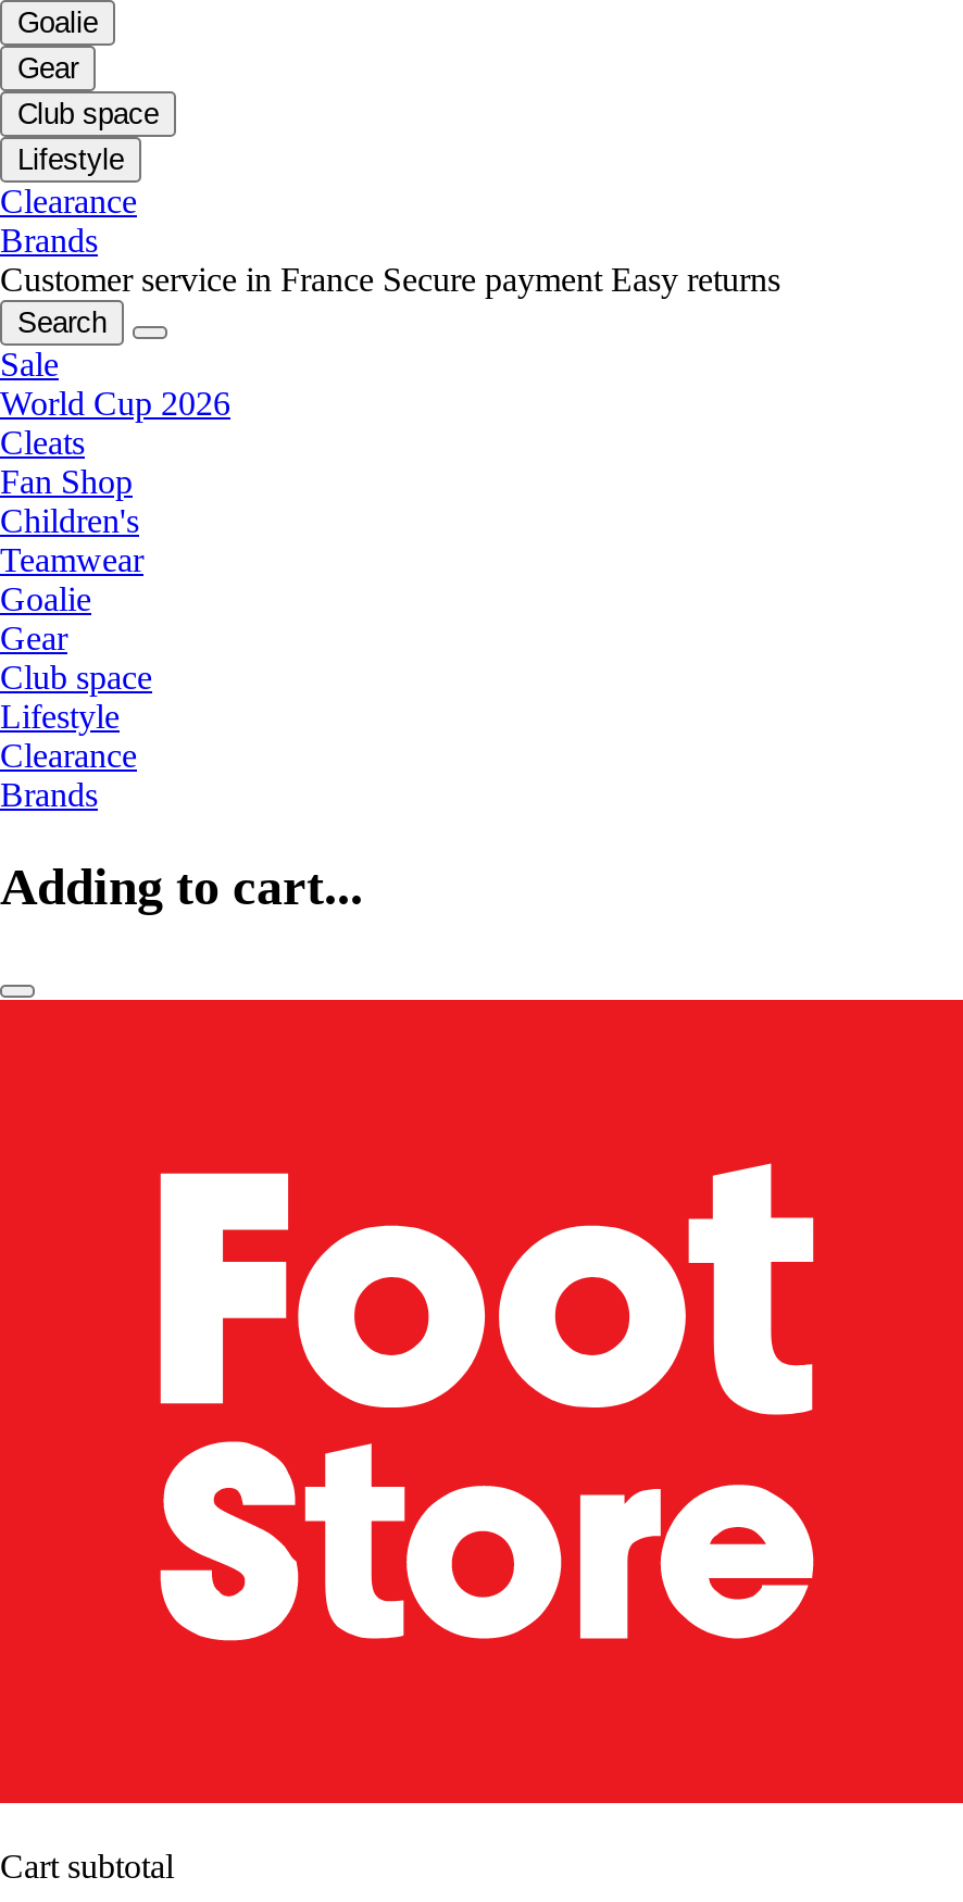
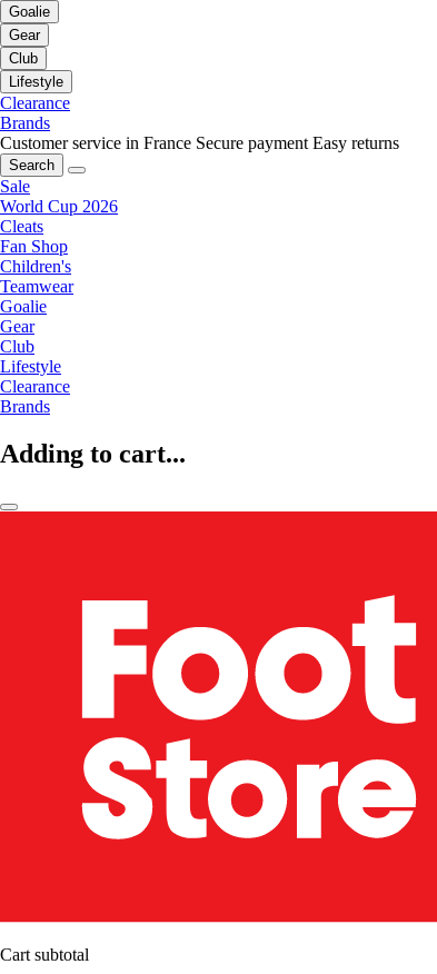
- Club space
+ Club

- Club space
+ Club
